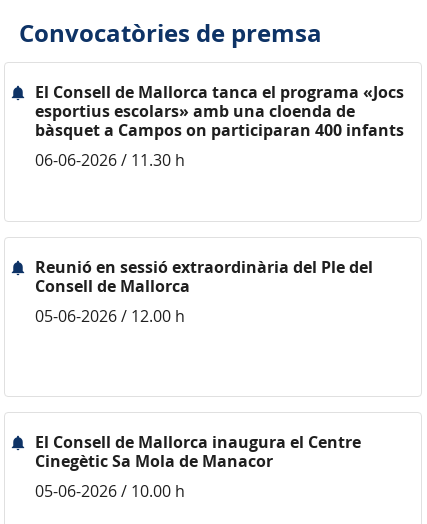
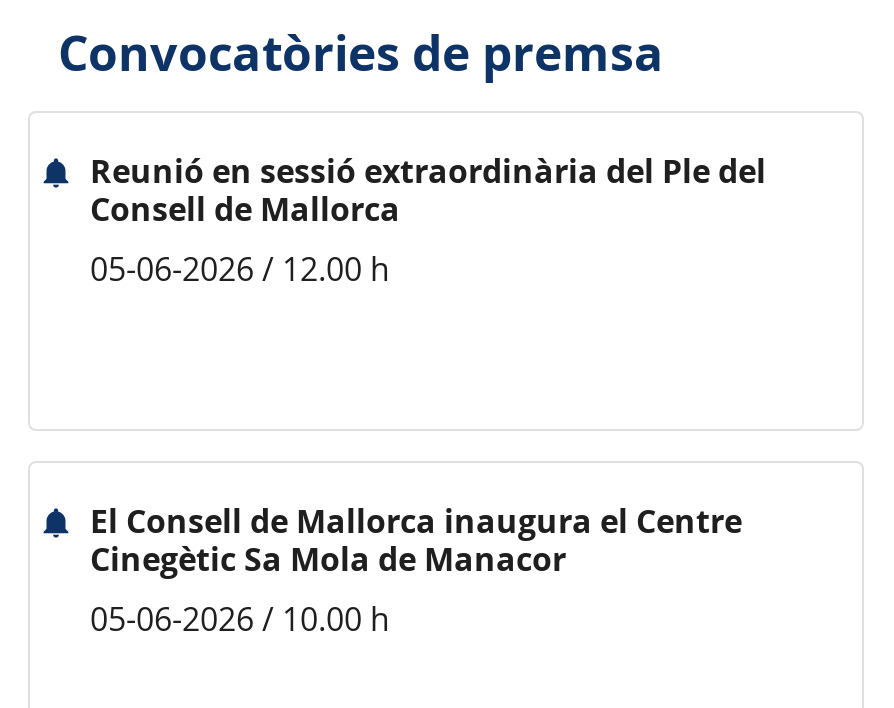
- El Consell de Mallorca tanca el programa «Jocs
- esportius escolars» amb una cloenda de
- bàsquet a Campos on participaran 400 infants
- 06-06-2026 / 11.30 h
